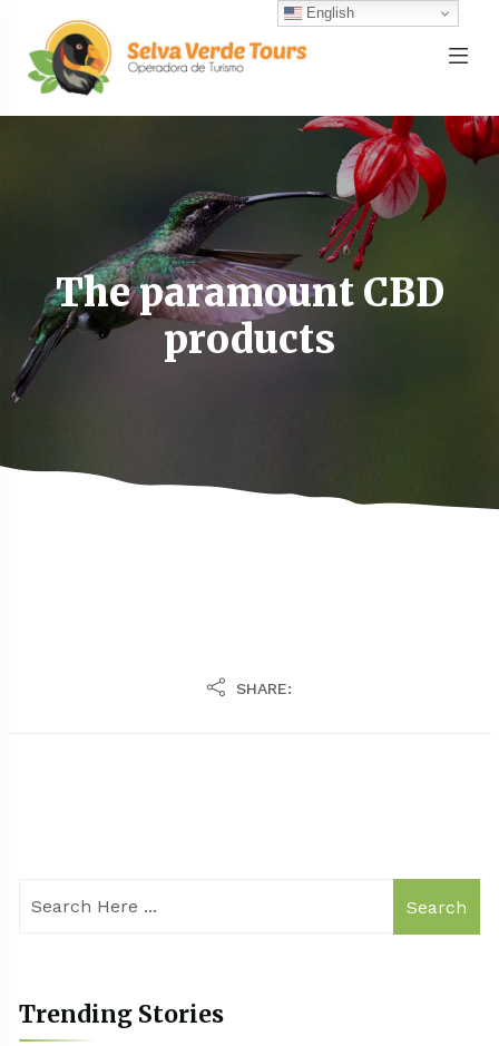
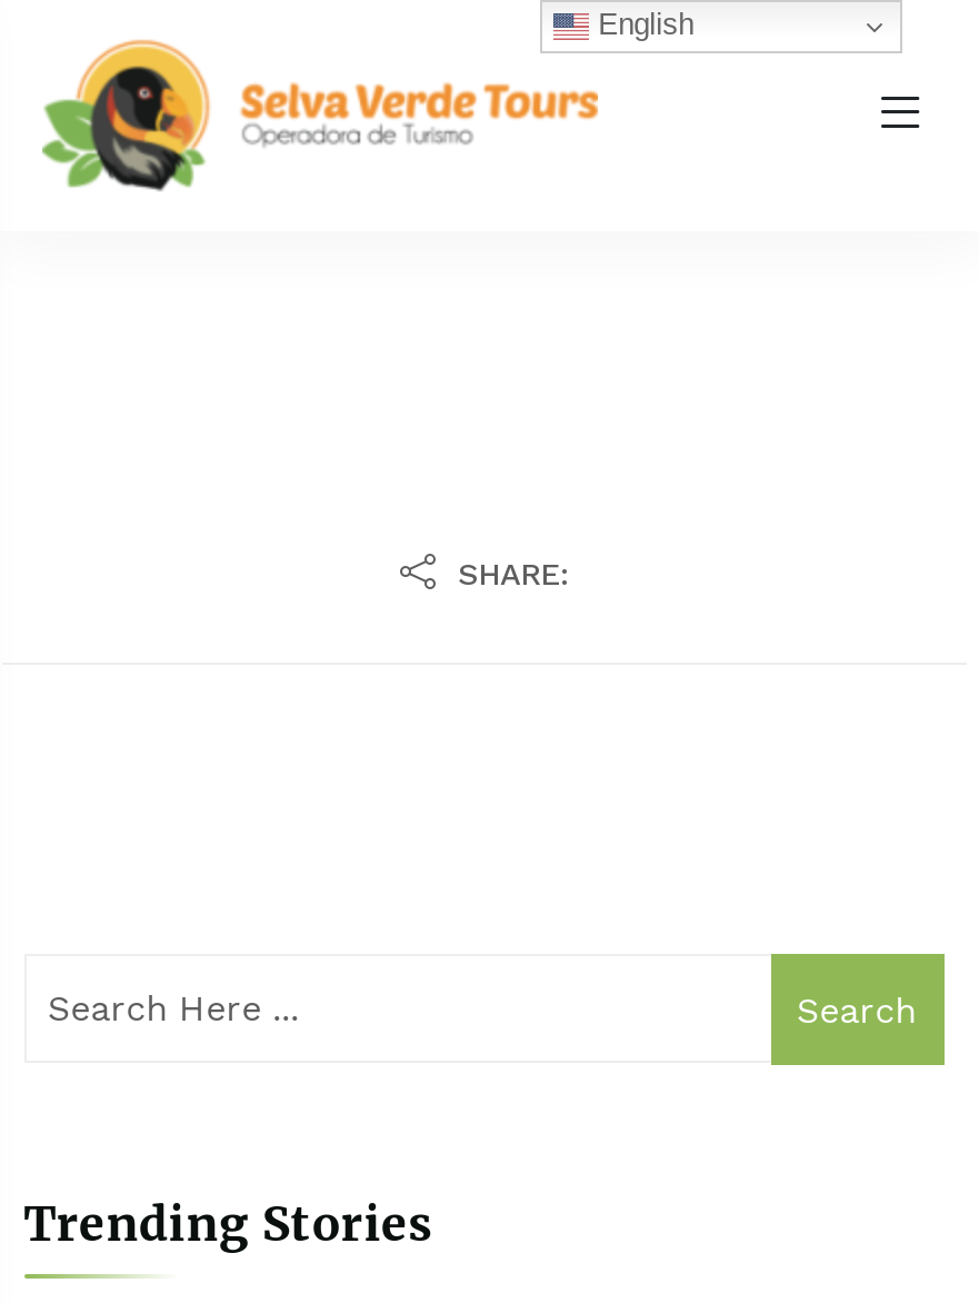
- [image]
- The paramount CBD
- products
